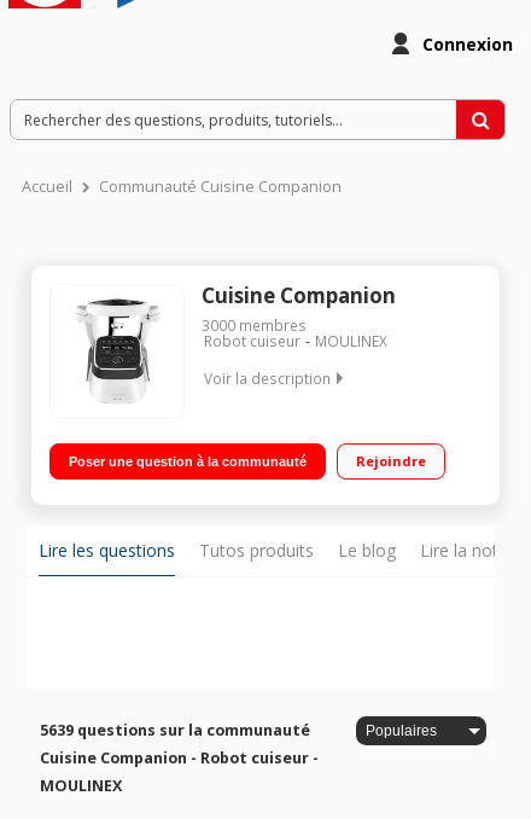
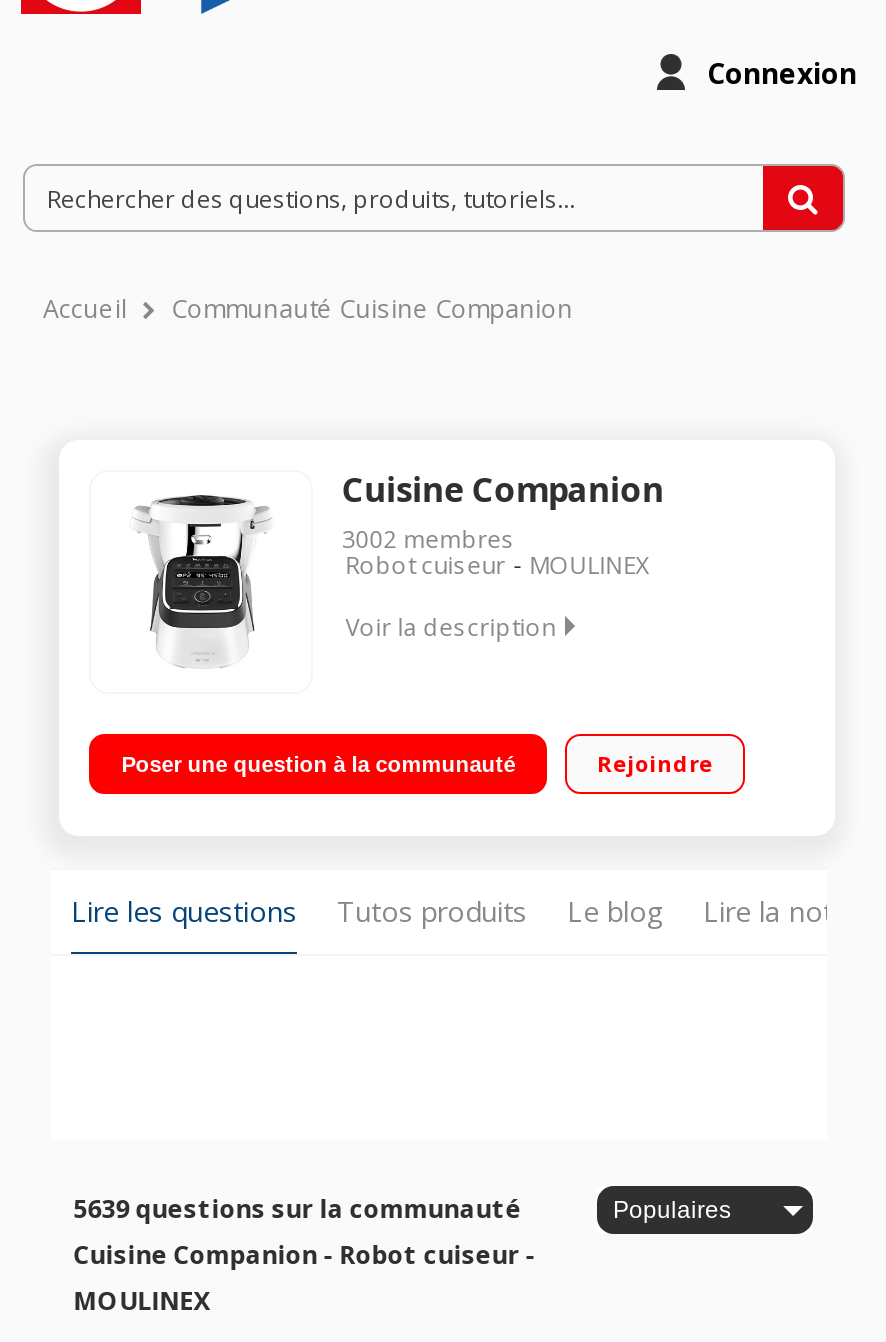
- 3000 membres
+ 3002 membres
